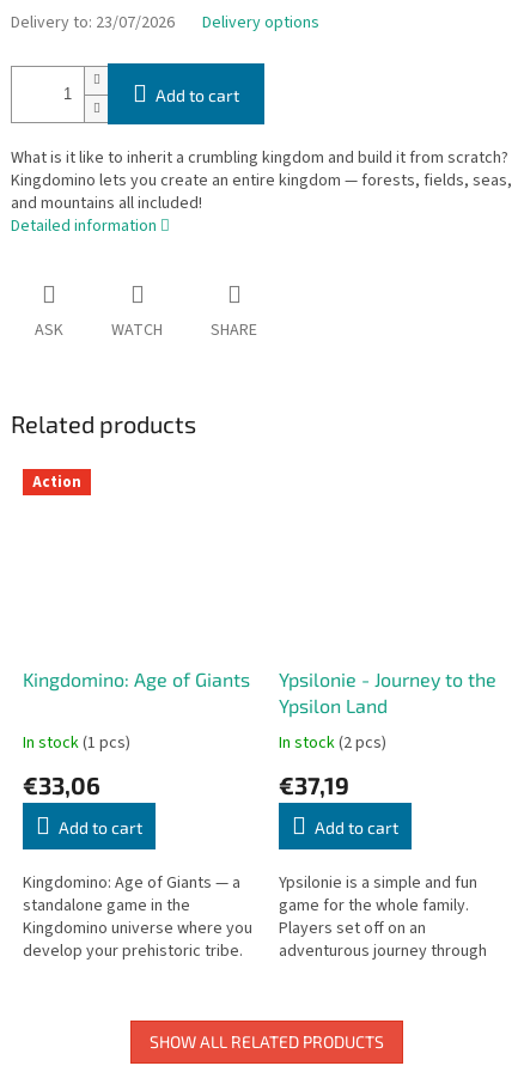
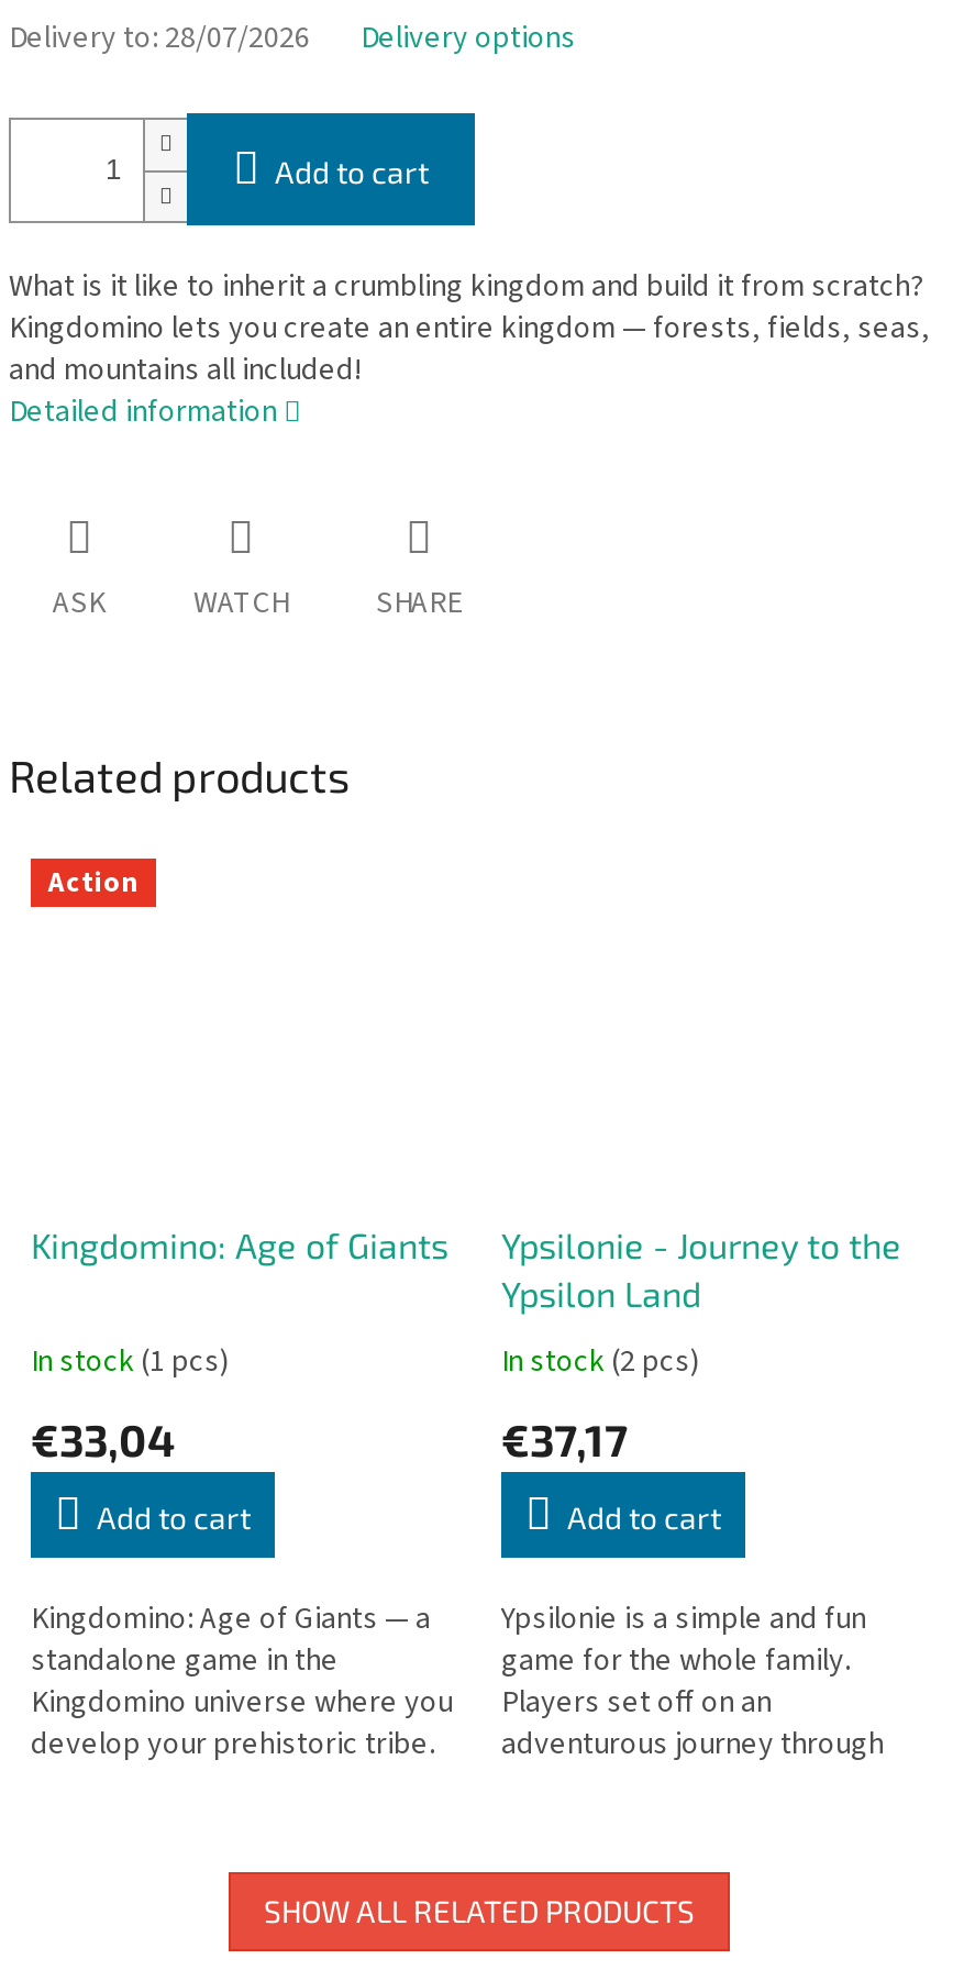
- Delivery to: 23/07/2026 Delivery options
+ Delivery to: 28/07/2026 Delivery options

- €33,06
+ €33,04

- €37,19
+ €37,17
